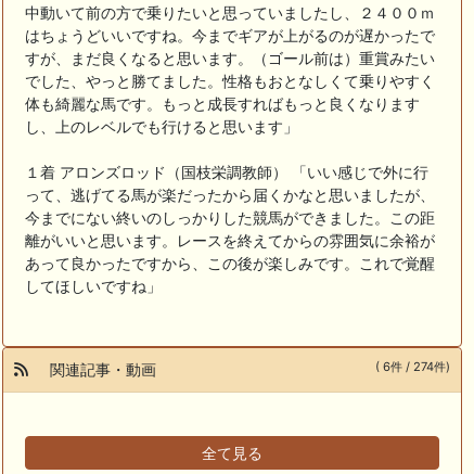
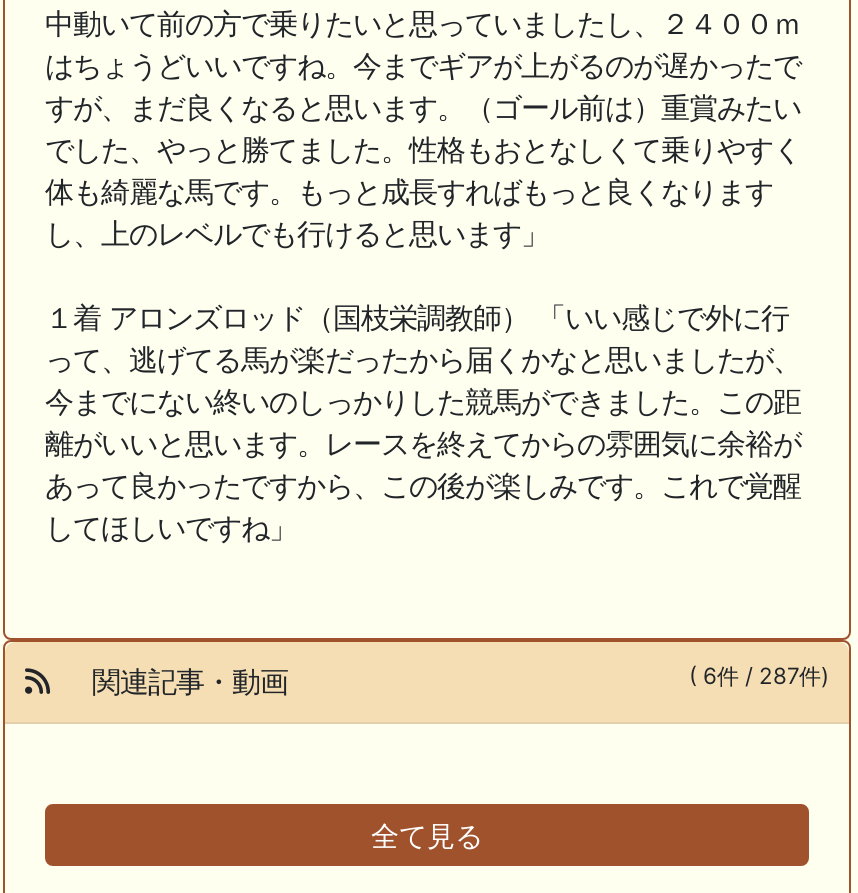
- ( 6件 / 274件)
+ ( 6件 / 287件)
